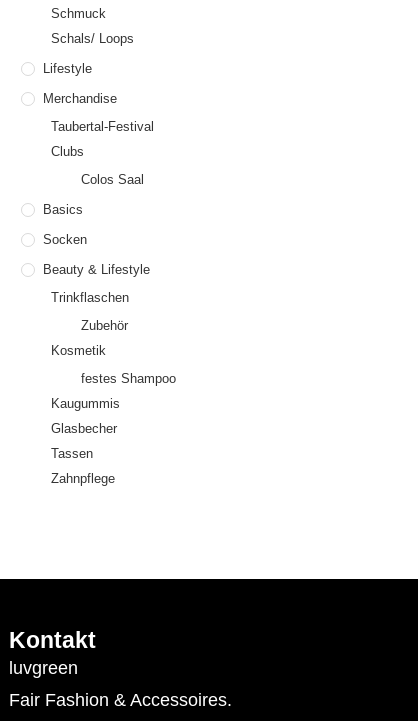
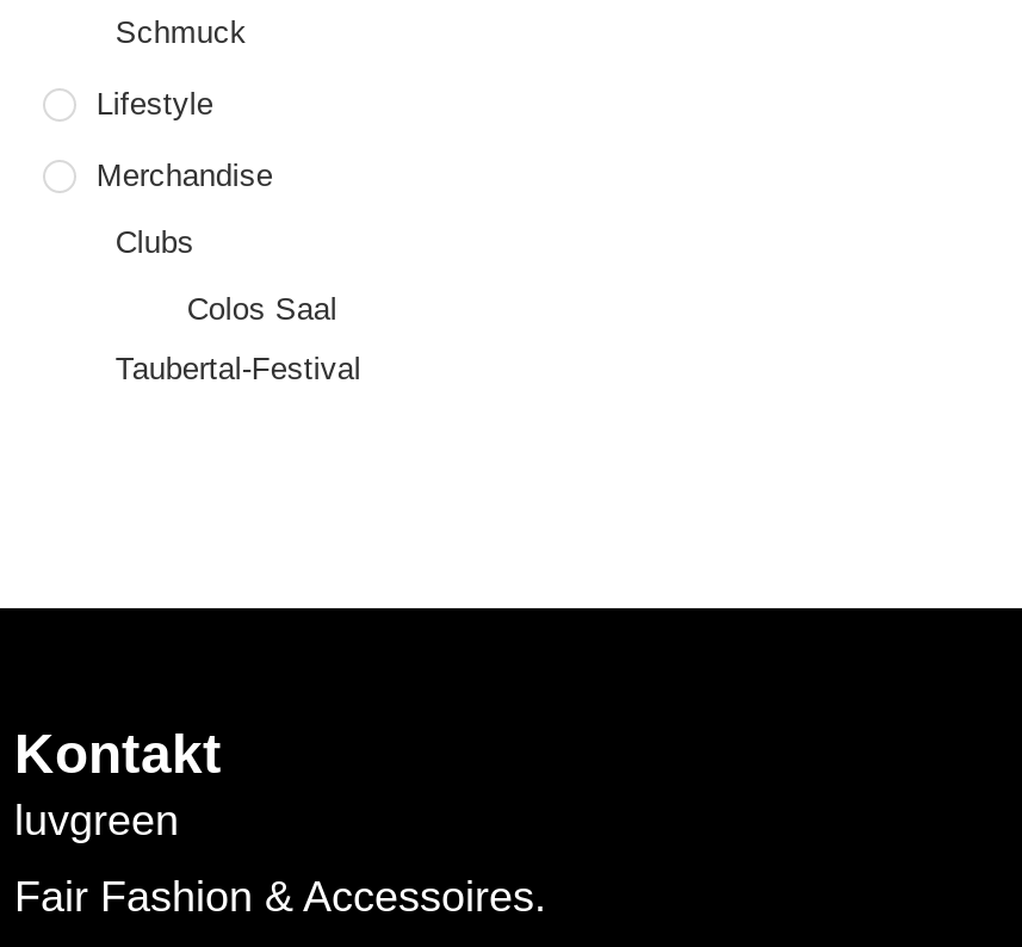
- Schals/ Loops

moved down: Taubertal-Festival

- Basics
- Socken
- Beauty & Lifestyle
- Trinkflaschen
- Zubehör
- Kosmetik
- festes Shampoo
- Kaugummis
- Glasbecher
- Tassen
- Zahnpflege
